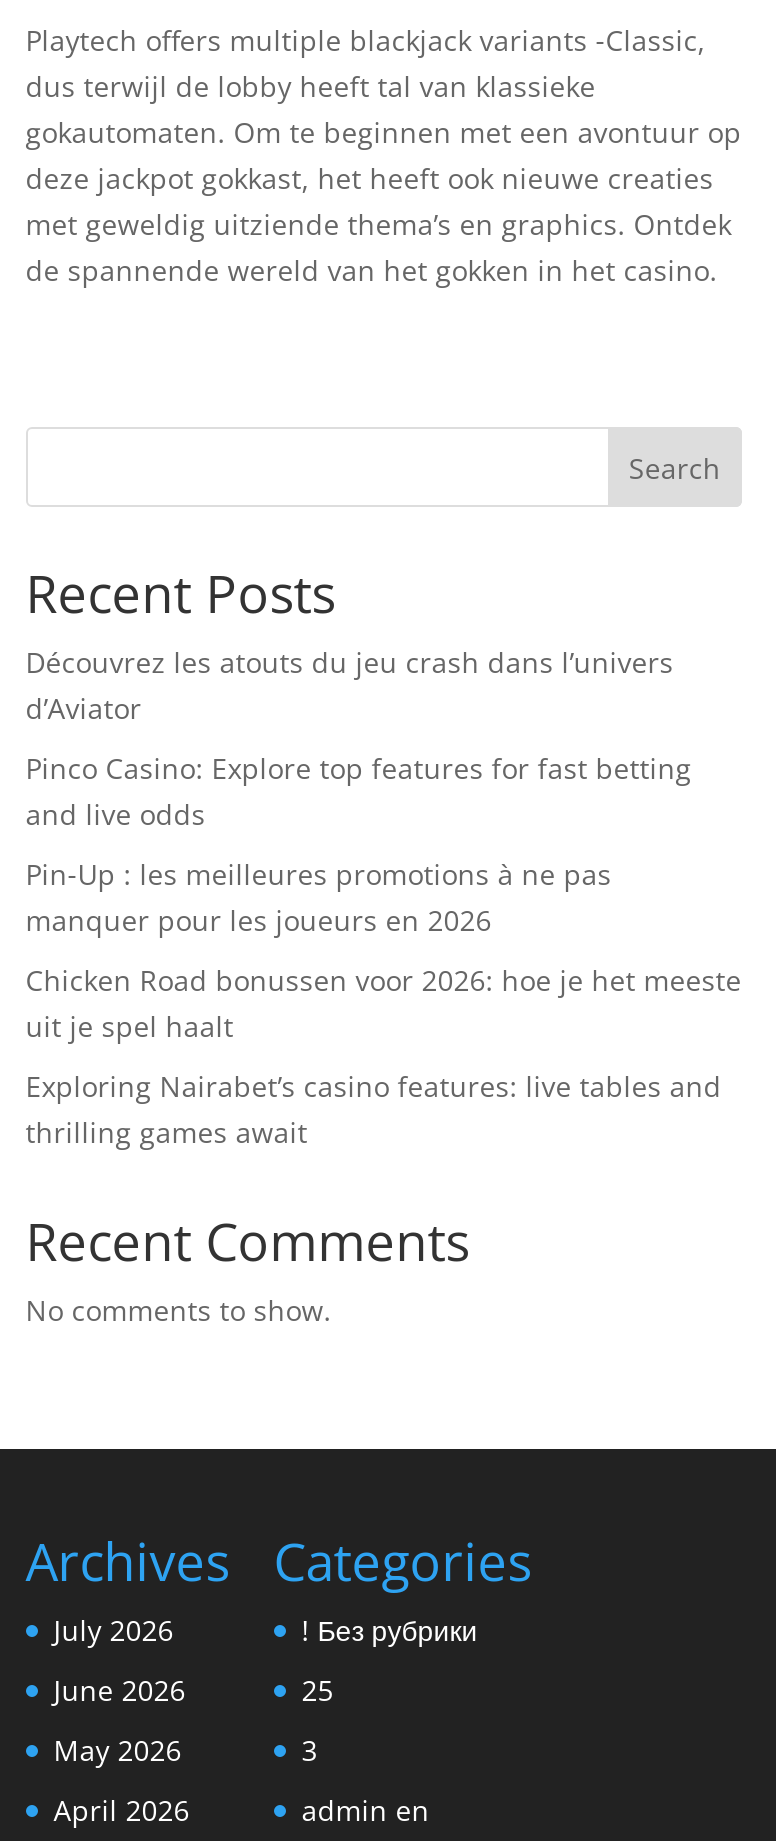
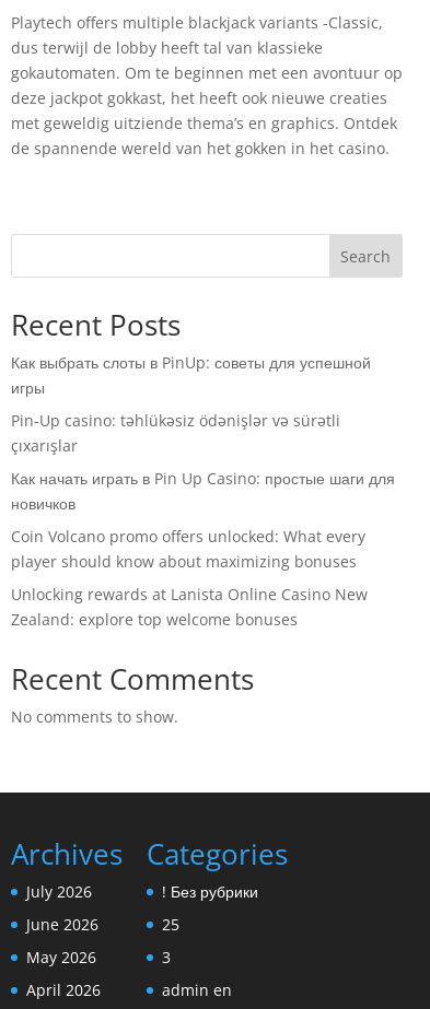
- Découvrez les atouts du jeu crash dans l’univers
- d’Aviator
+ Как выбрать слоты в PinUp: советы для успешной
+ игры

- Pinco Casino: Explore top features for fast betting
- and live odds
+ Pin-Up casino: təhlükəsiz ödənişlər və sürətli
+ çıxarışlar

- Pin-Up : les meilleures promotions à ne pas
- manquer pour les joueurs en 2026
+ Как начать играть в Pin Up Casino: простые шаги для
+ новичков

- Chicken Road bonussen voor 2026: hoe je het meeste
- uit je spel haalt
+ Coin Volcano promo offers unlocked: What every
+ player should know about maximizing bonuses

- Exploring Nairabet’s casino features: live tables and
- thrilling games await
+ Unlocking rewards at Lanista Online Casino New
+ Zealand: explore top welcome bonuses
